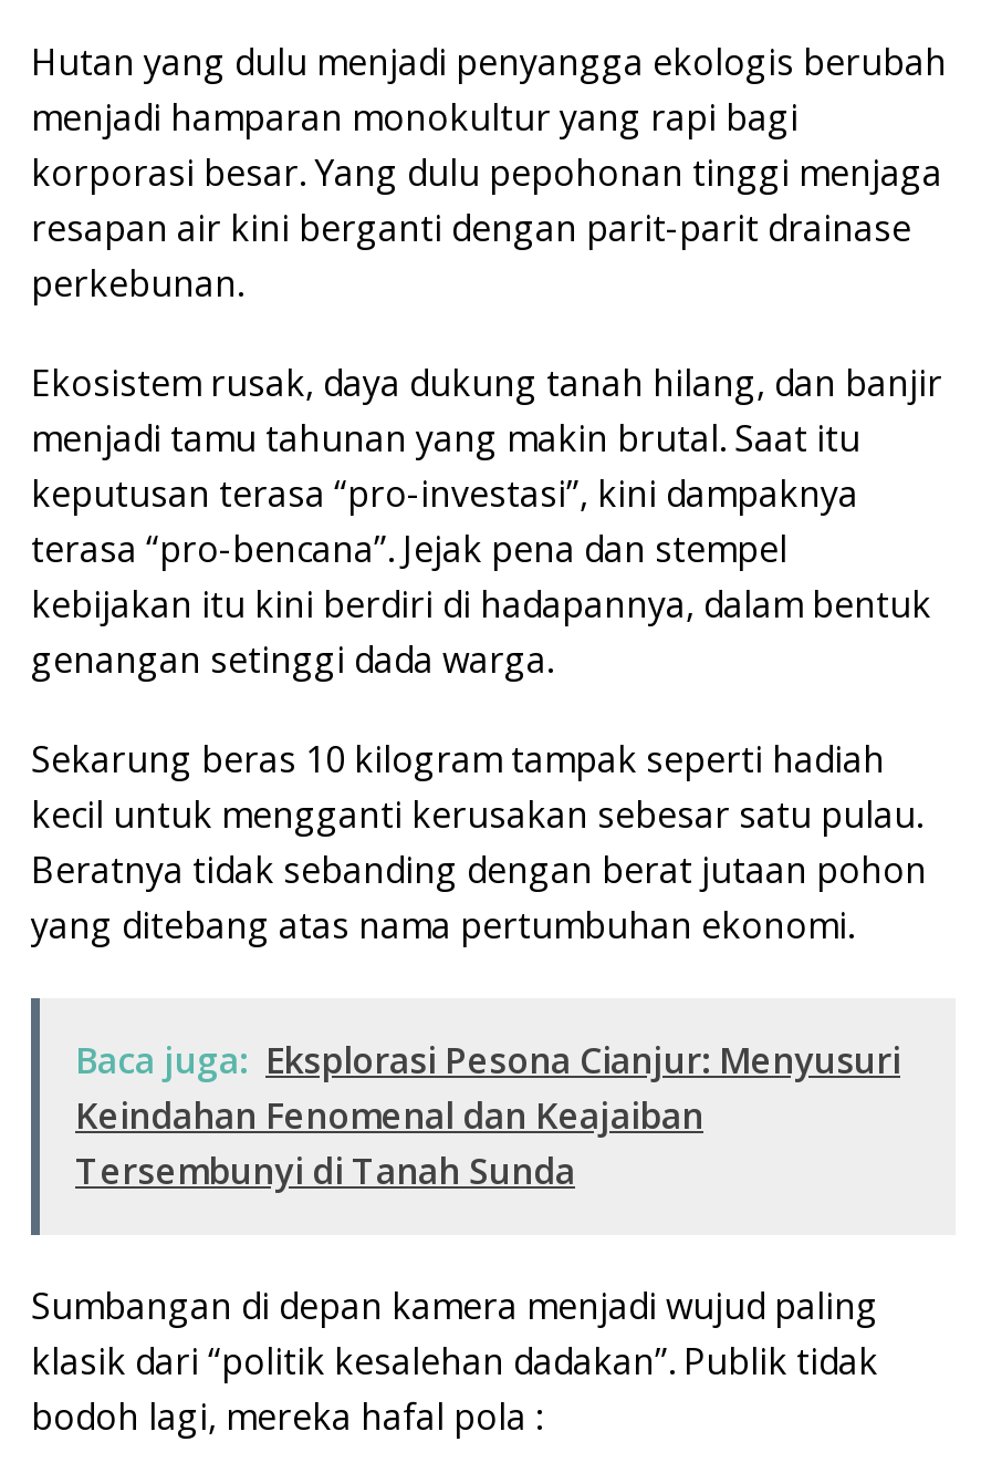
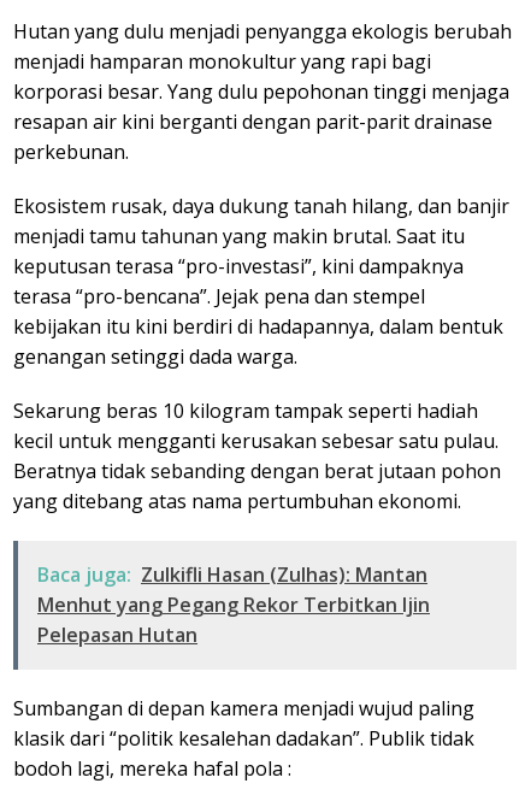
- Baca juga: Eksplorasi Pesona Cianjur: Menyusuri
- Keindahan Fenomenal dan Keajaiban
- Tersembunyi di Tanah Sunda
+ Baca juga: Zulkifli Hasan (Zulhas): Mantan
+ Menhut yang Pegang Rekor Terbitkan Ijin
+ Pelepasan Hutan
